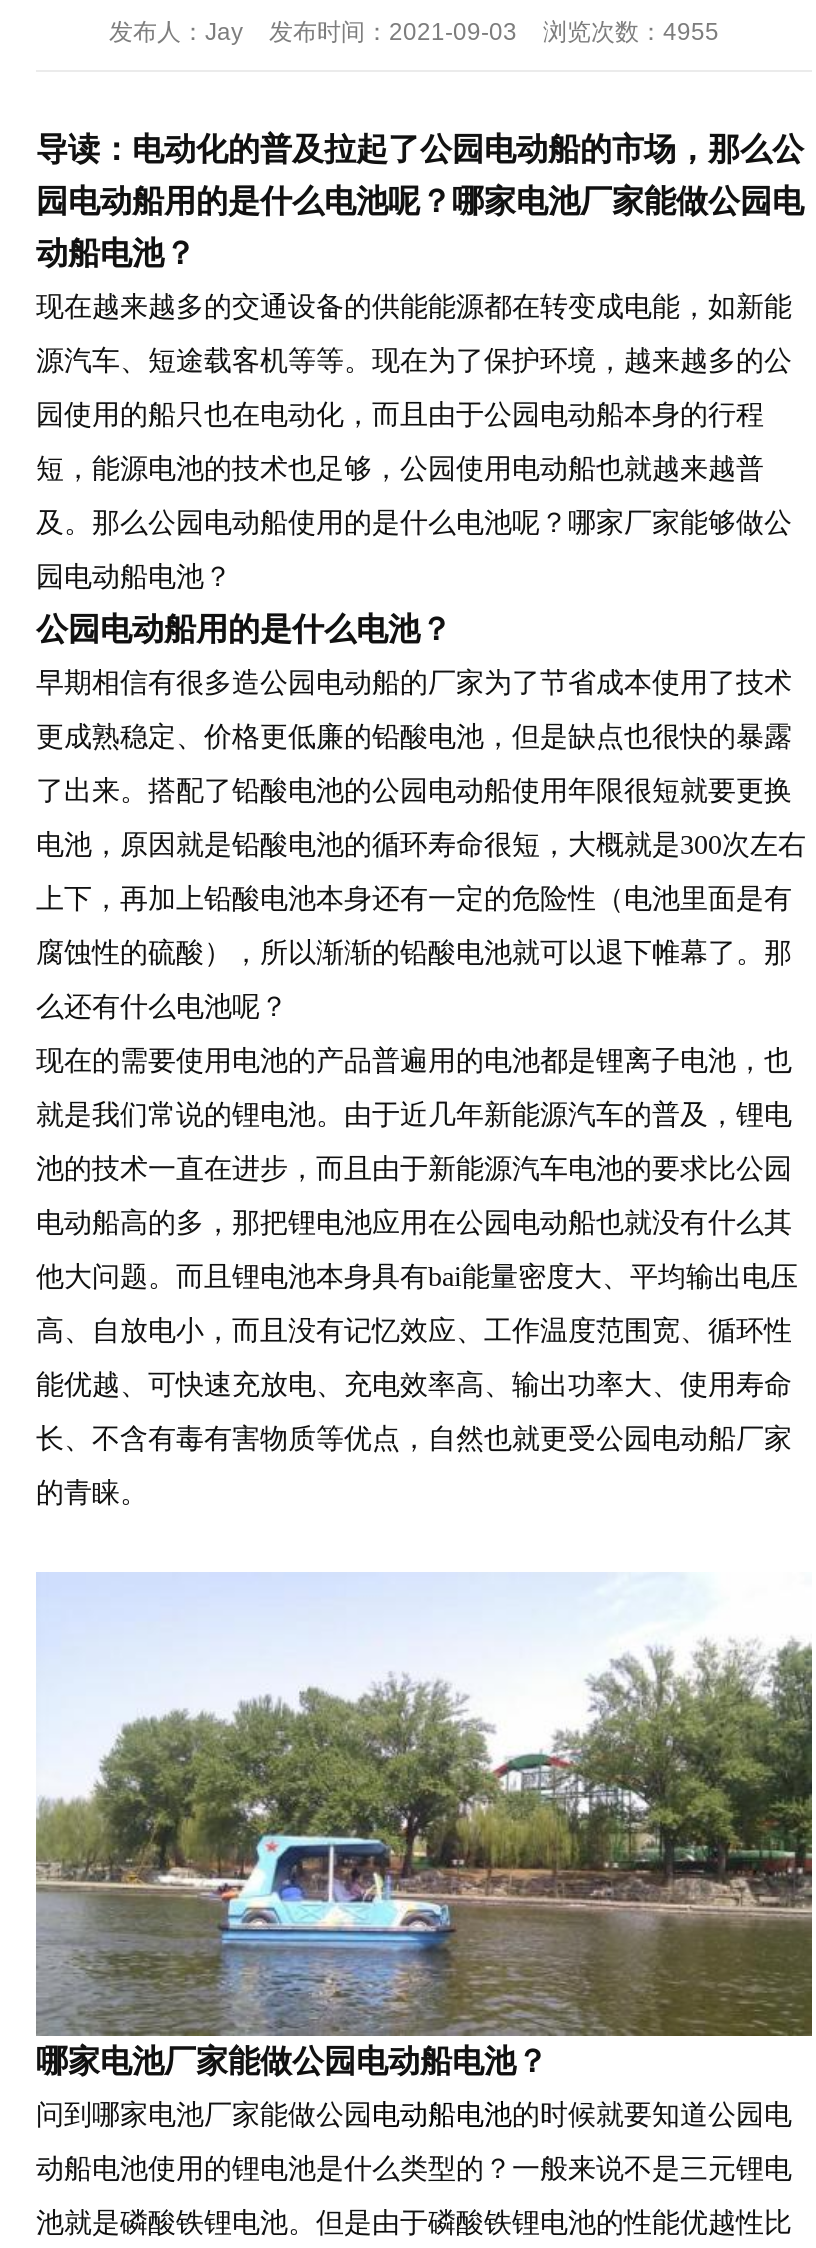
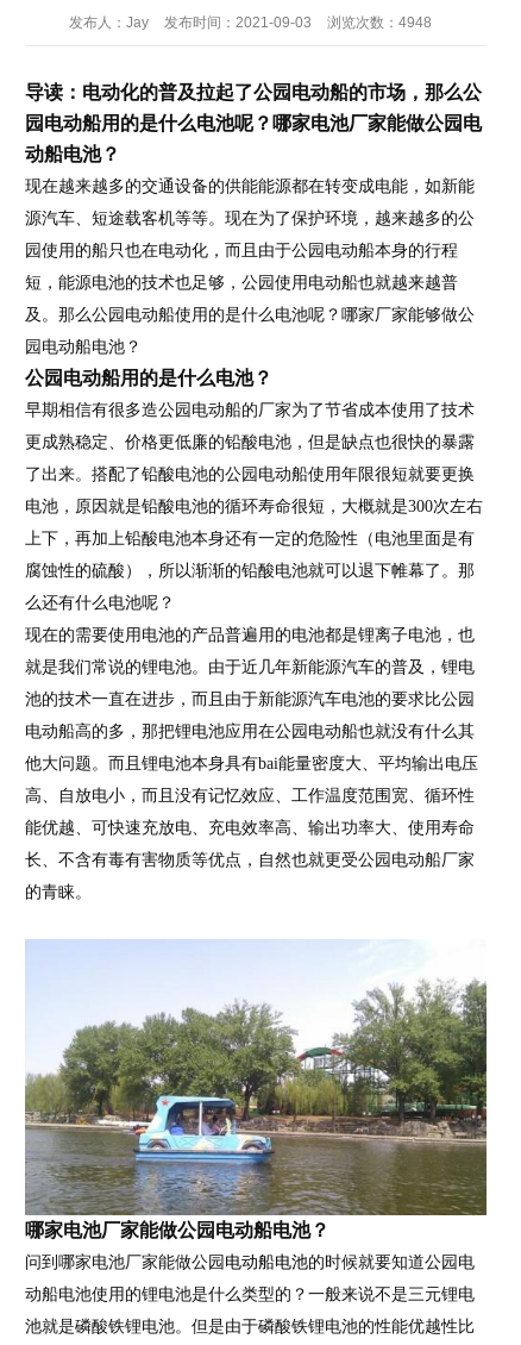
- 发布人：Jay 发布时间：2021-09-03 浏览次数：4955
+ 发布人：Jay 发布时间：2021-09-03 浏览次数：4948
